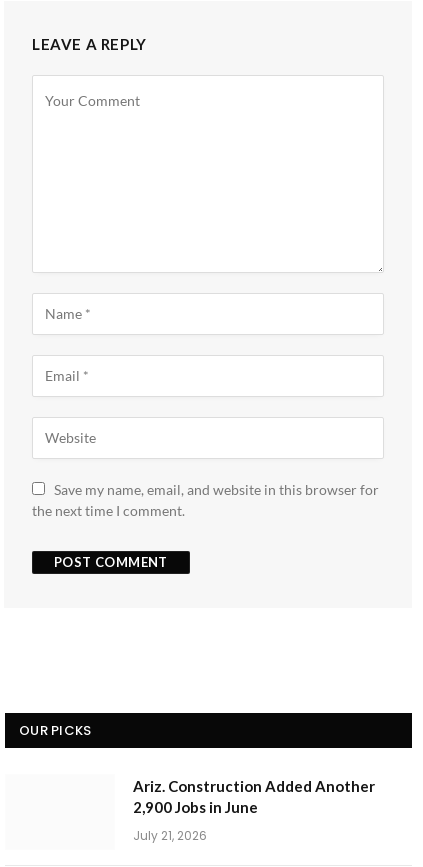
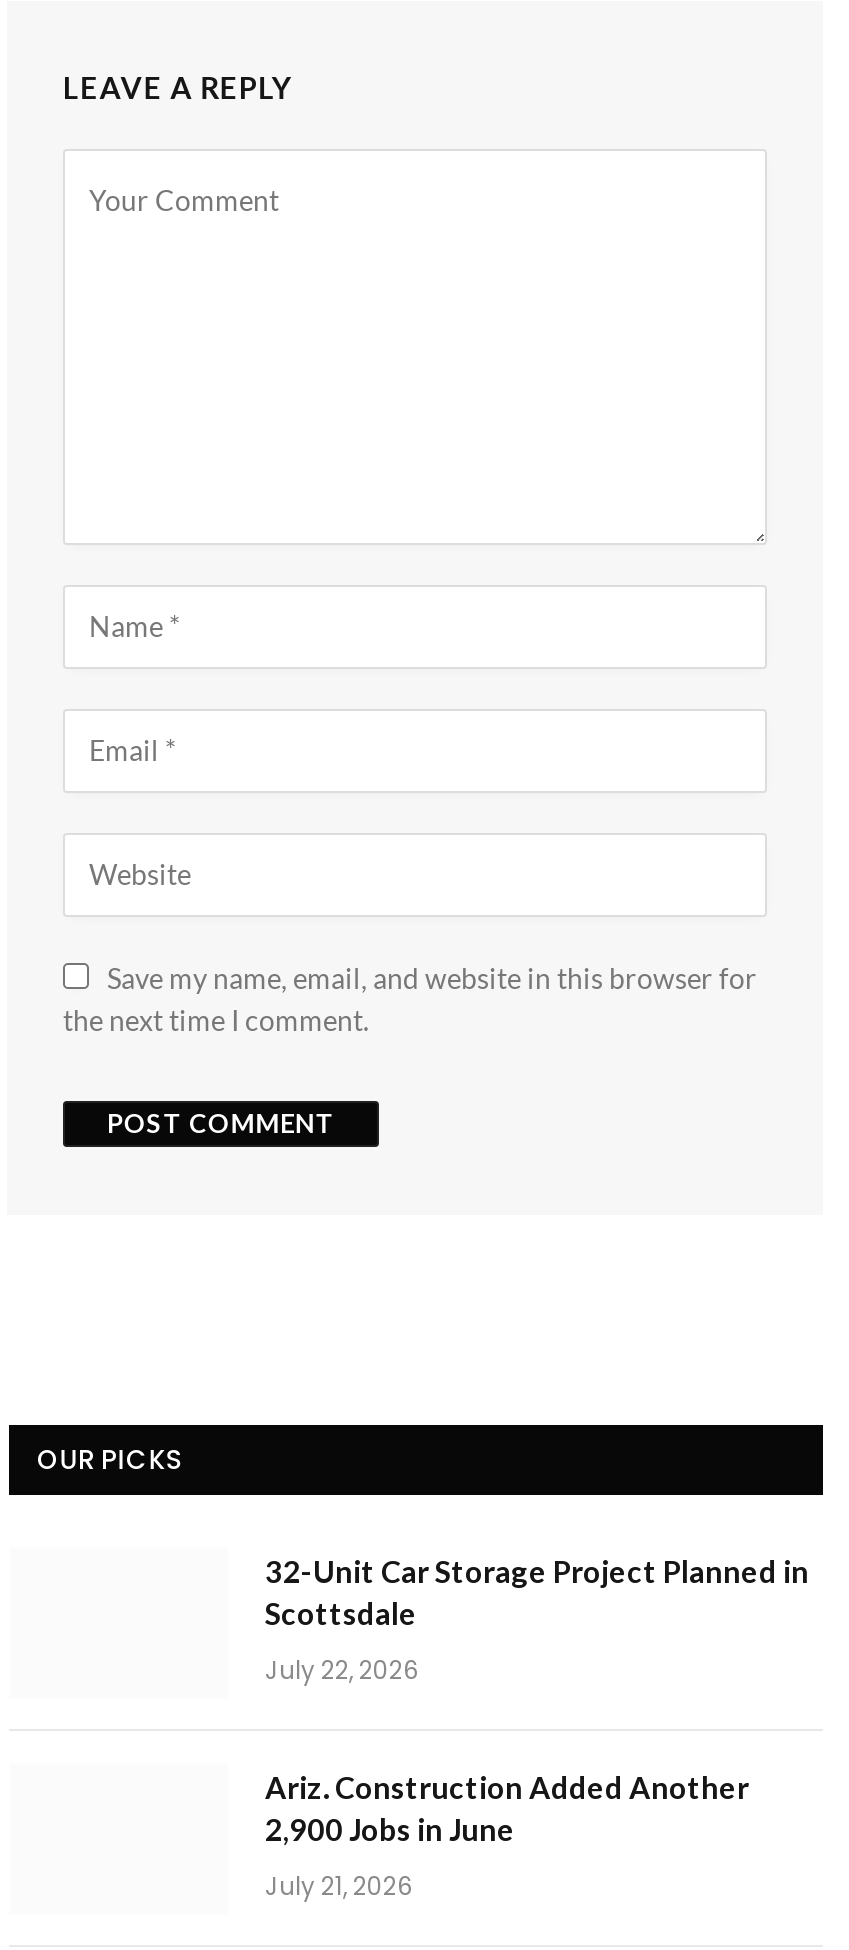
+ 32-Unit Car Storage Project Planned in
+ Scottsdale
+ July 22, 2026
